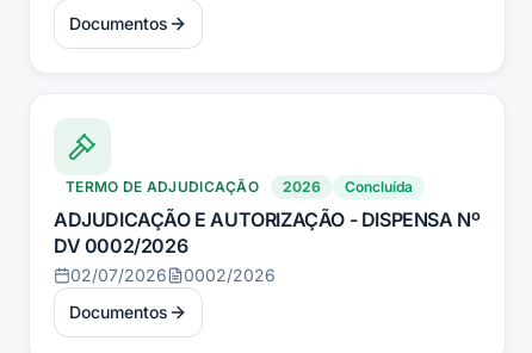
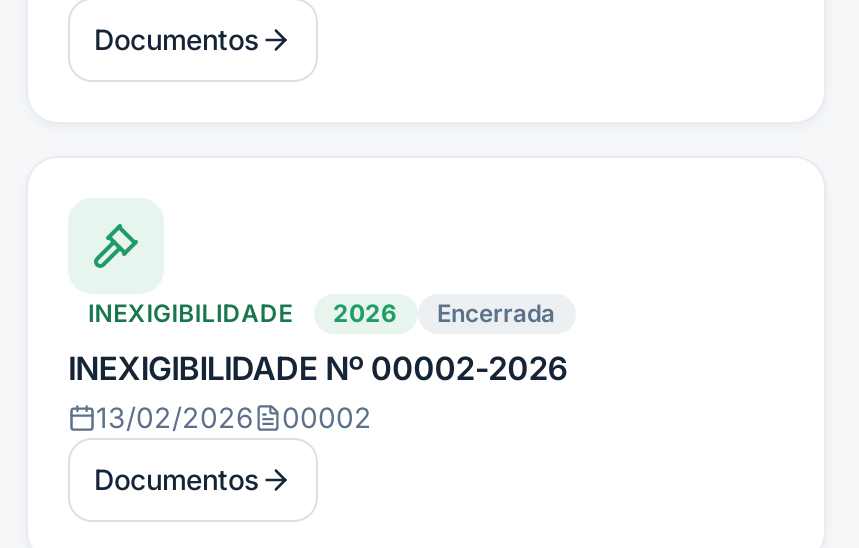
- TERMO DE ADJUDICAÇÃO
+ INEXIGIBILIDADE

- Concluída
+ Encerrada

- ADJUDICAÇÃO E AUTORIZAÇÃO - DISPENSA Nº
- DV 0002/2026
- 02/07/2026
- 0002/2026
+ INEXIGIBILIDADE Nº 00002-2026
+ 13/02/2026
+ 00002
